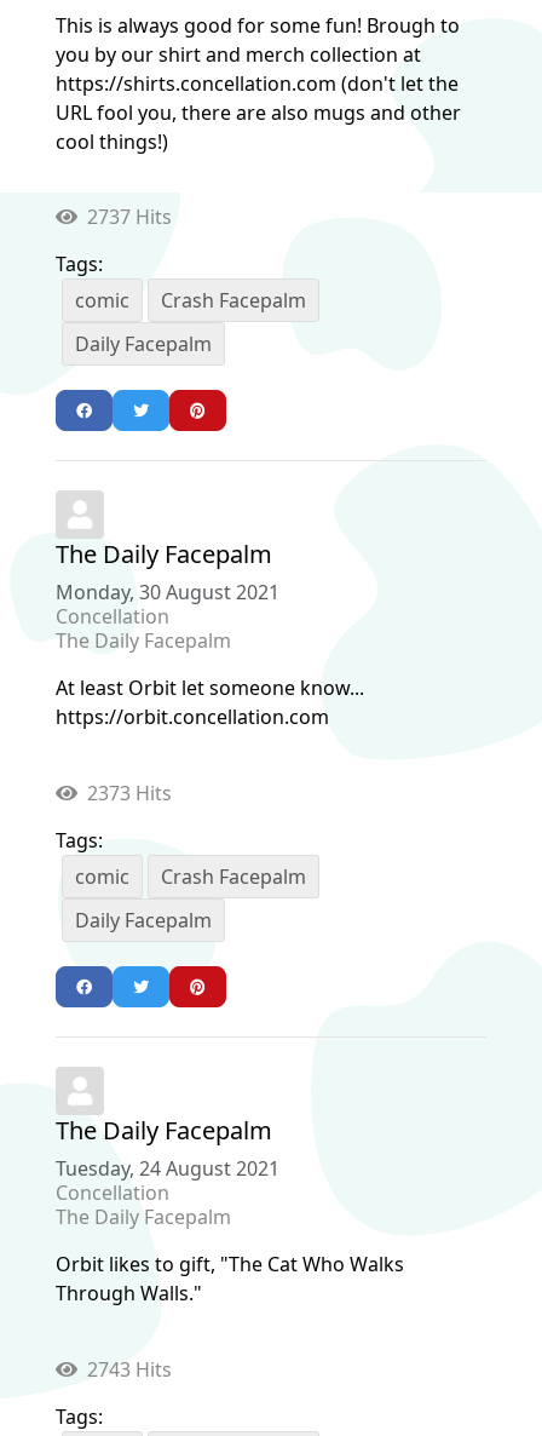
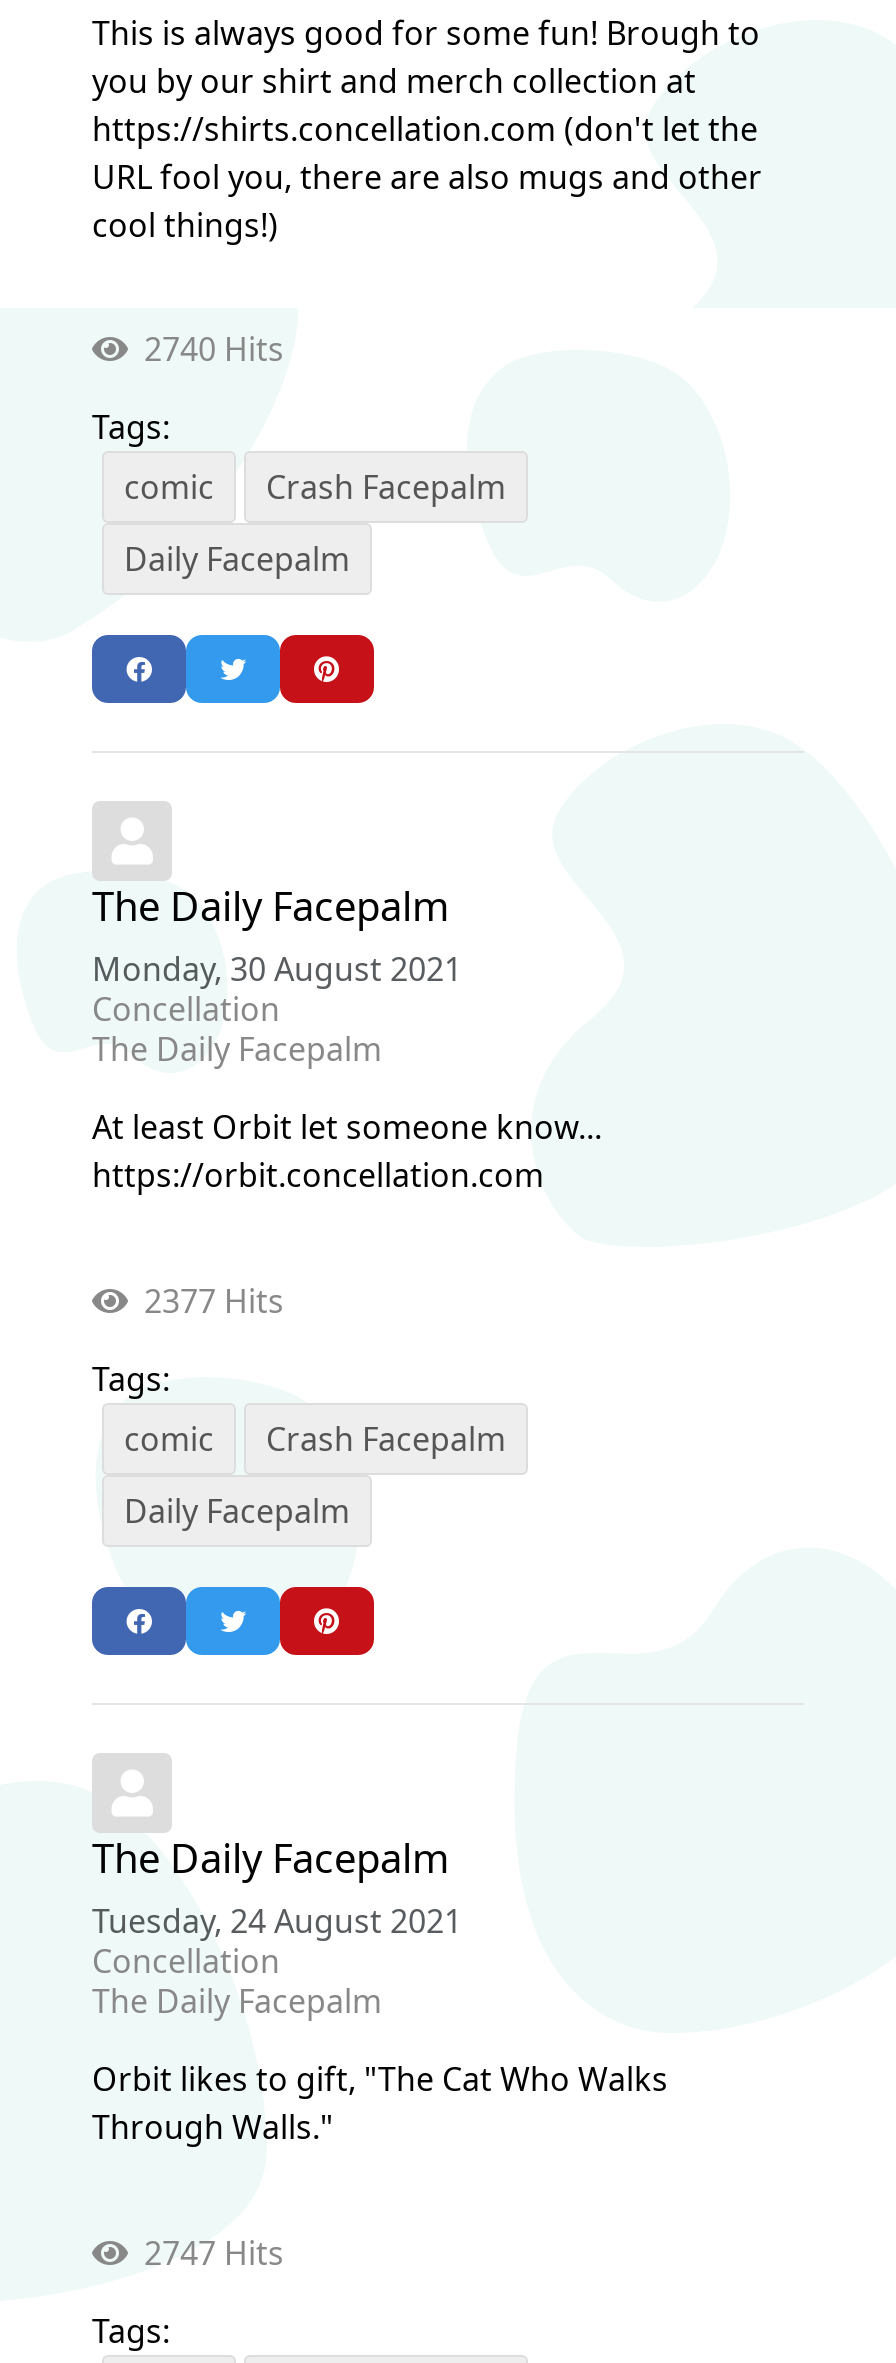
- 2737 Hits
+ 2740 Hits

- 2373 Hits
+ 2377 Hits

- 2743 Hits
+ 2747 Hits
